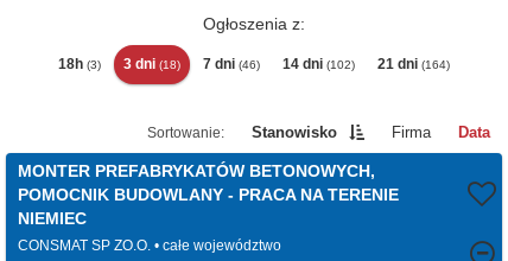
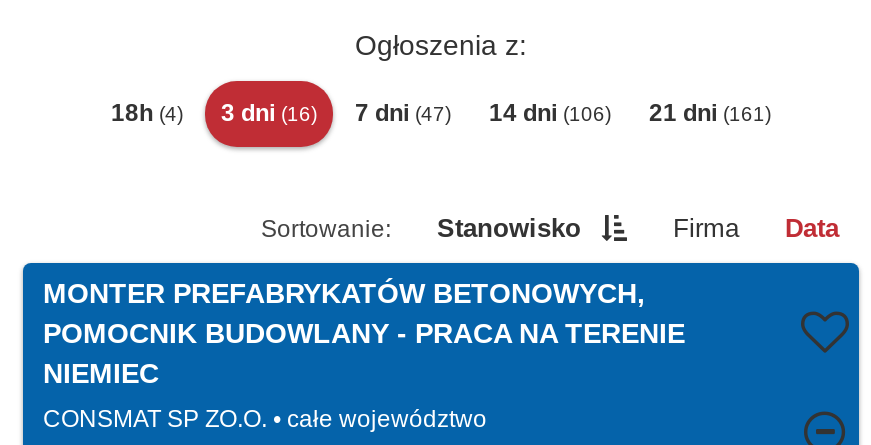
- 18h (3)
+ 18h (4)

- 3 dni (18)
+ 3 dni (16)

- 7 dni (46)
+ 7 dni (47)

- 14 dni (102)
+ 14 dni (106)

- 21 dni (164)
+ 21 dni (161)
